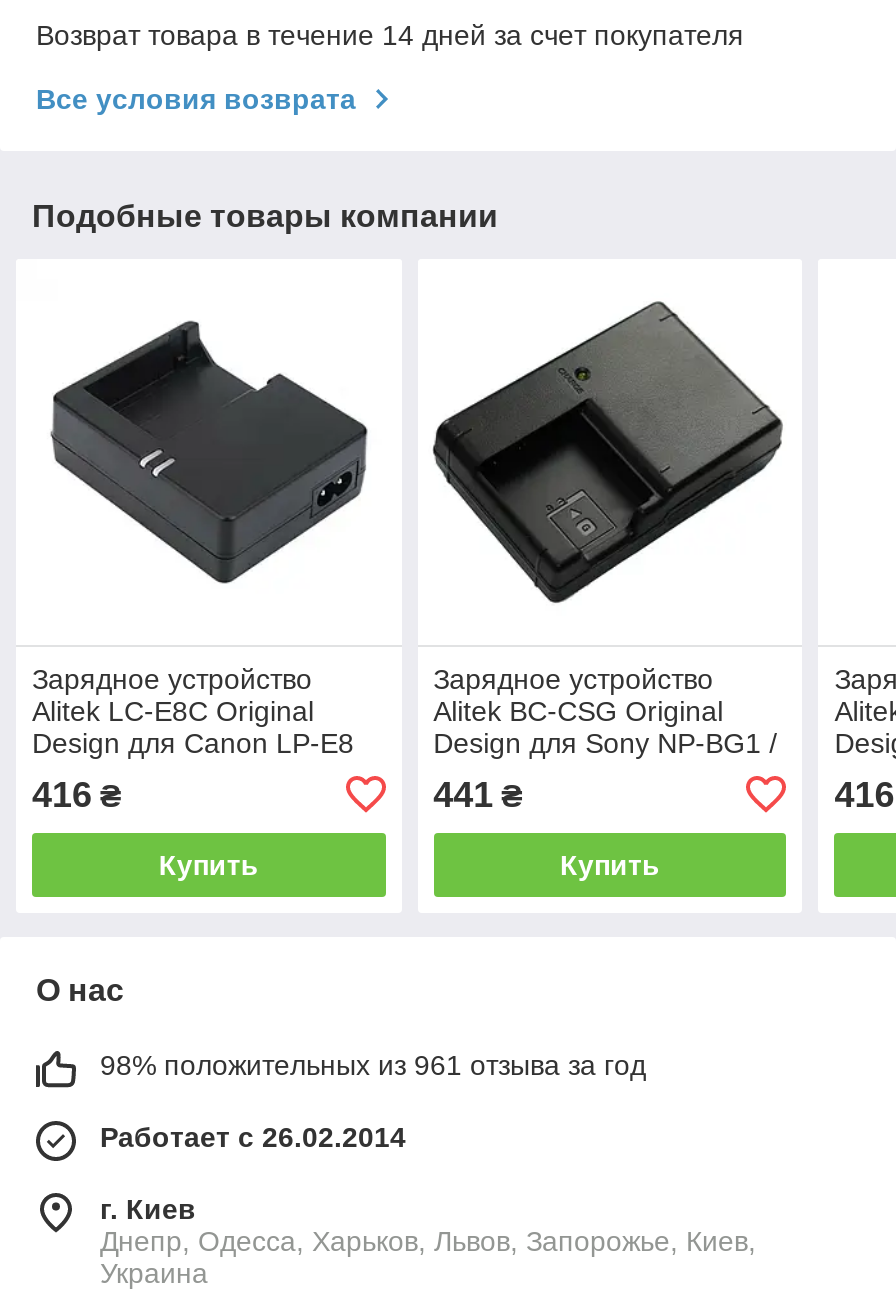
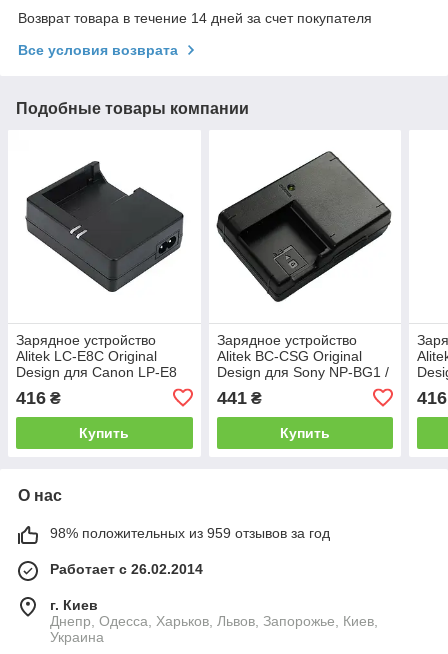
- 98% положительных из 961 отзыва за год
+ 98% положительных из 959 отзывов за год
